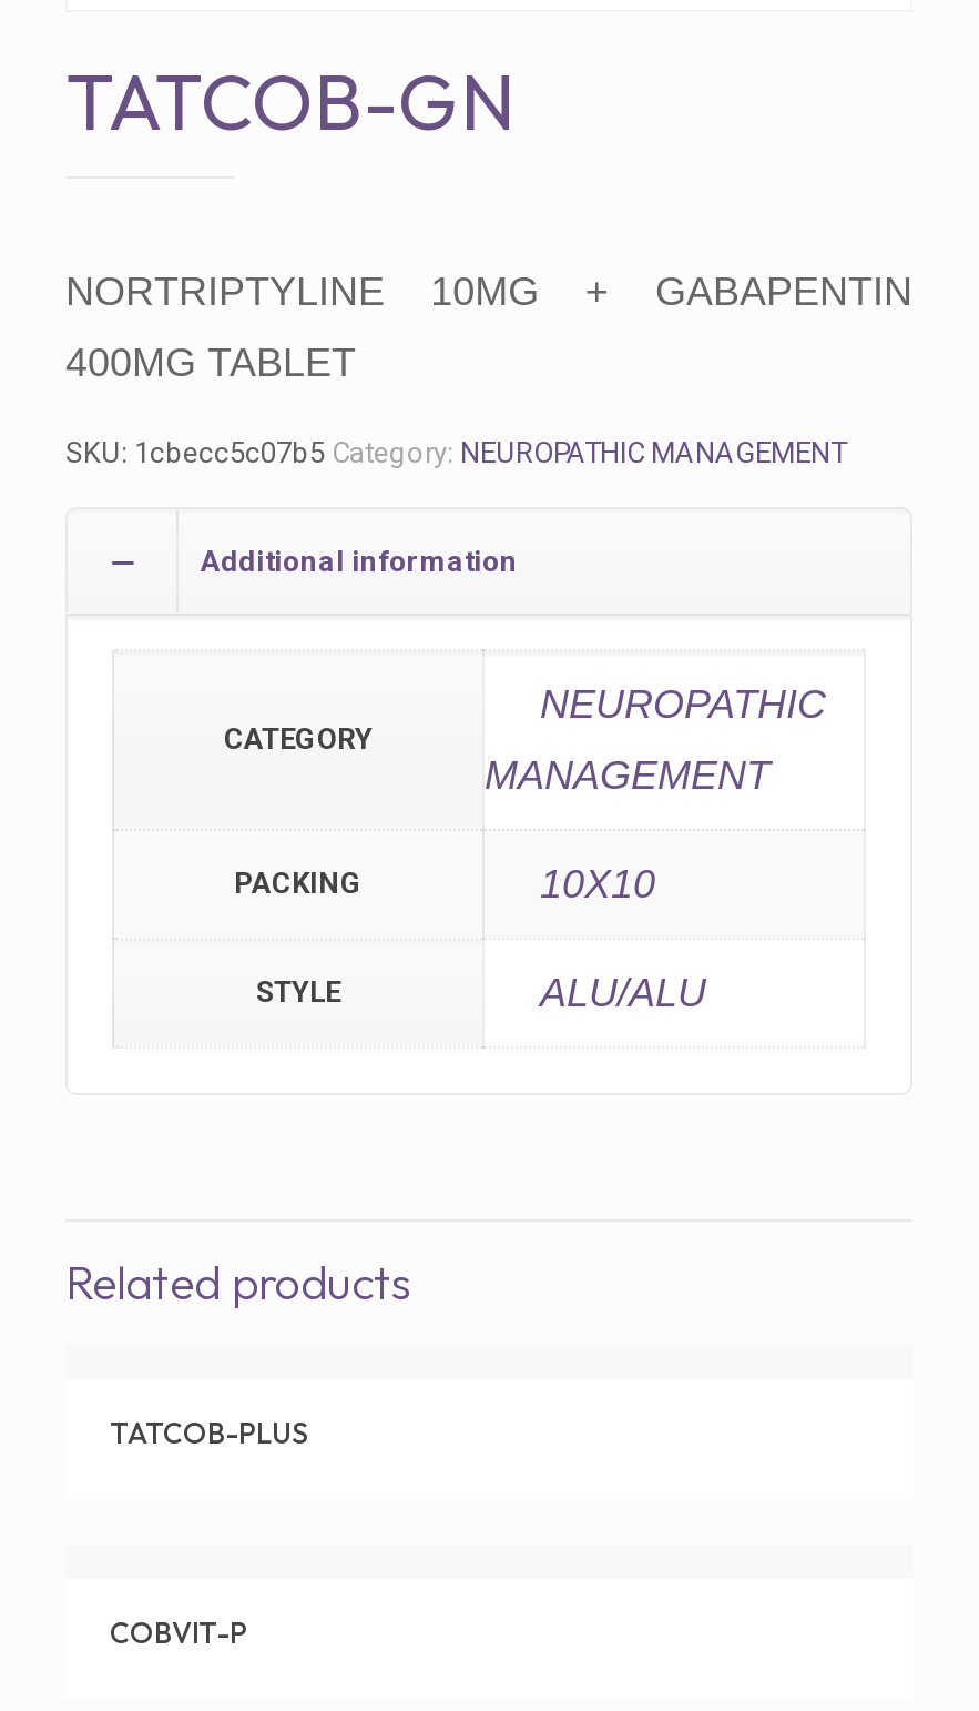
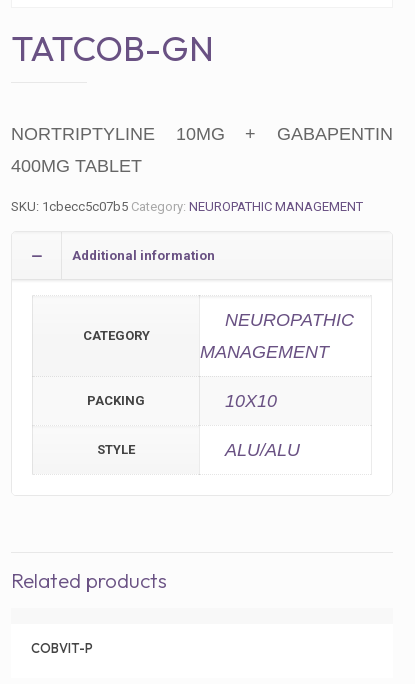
- TATCOB-PLUS
